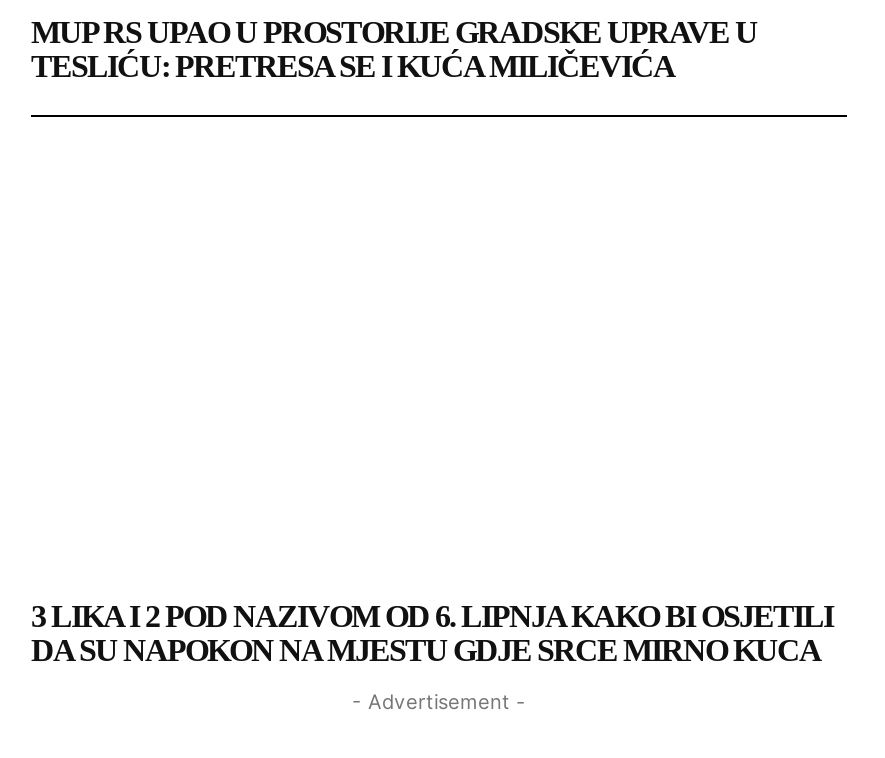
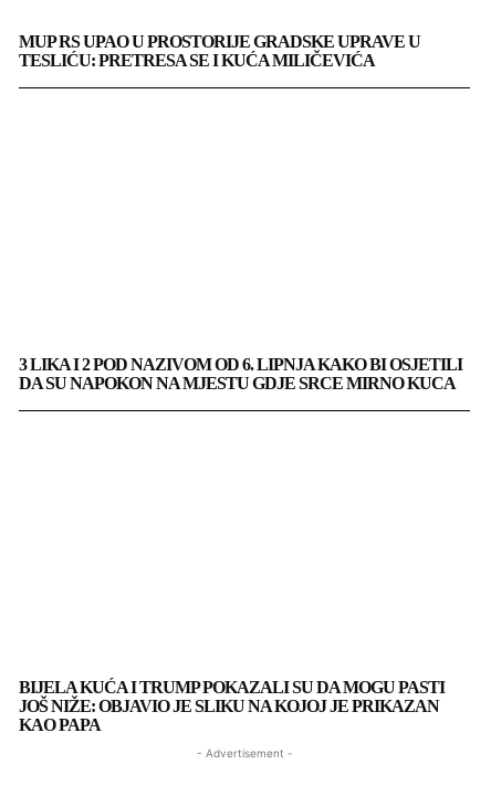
+ BIJELA KUĆA I TRUMP POKAZALI SU DA MOGU PASTI
+ JOŠ NIŽE: OBJAVIO JE SLIKU NA KOJOJ JE PRIKAZAN
+ KAO PAPA
